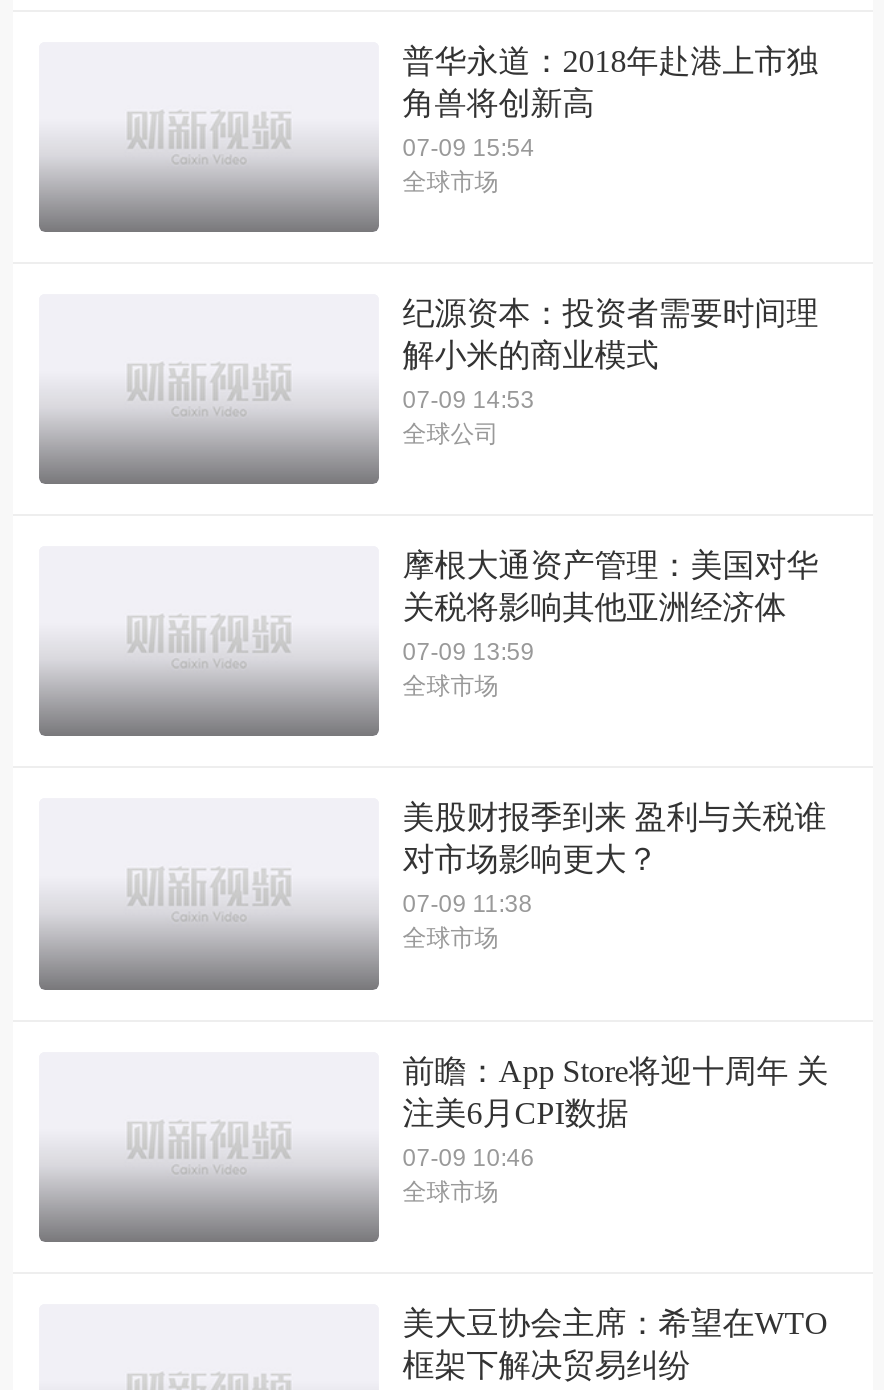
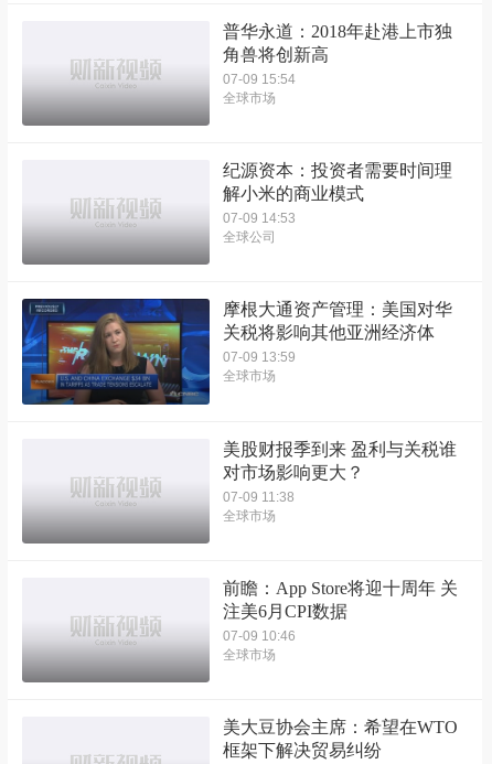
- [image]
+ [image]
